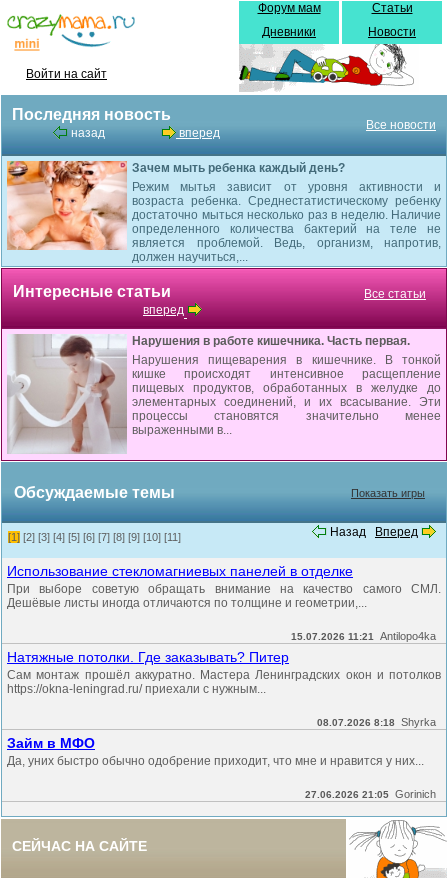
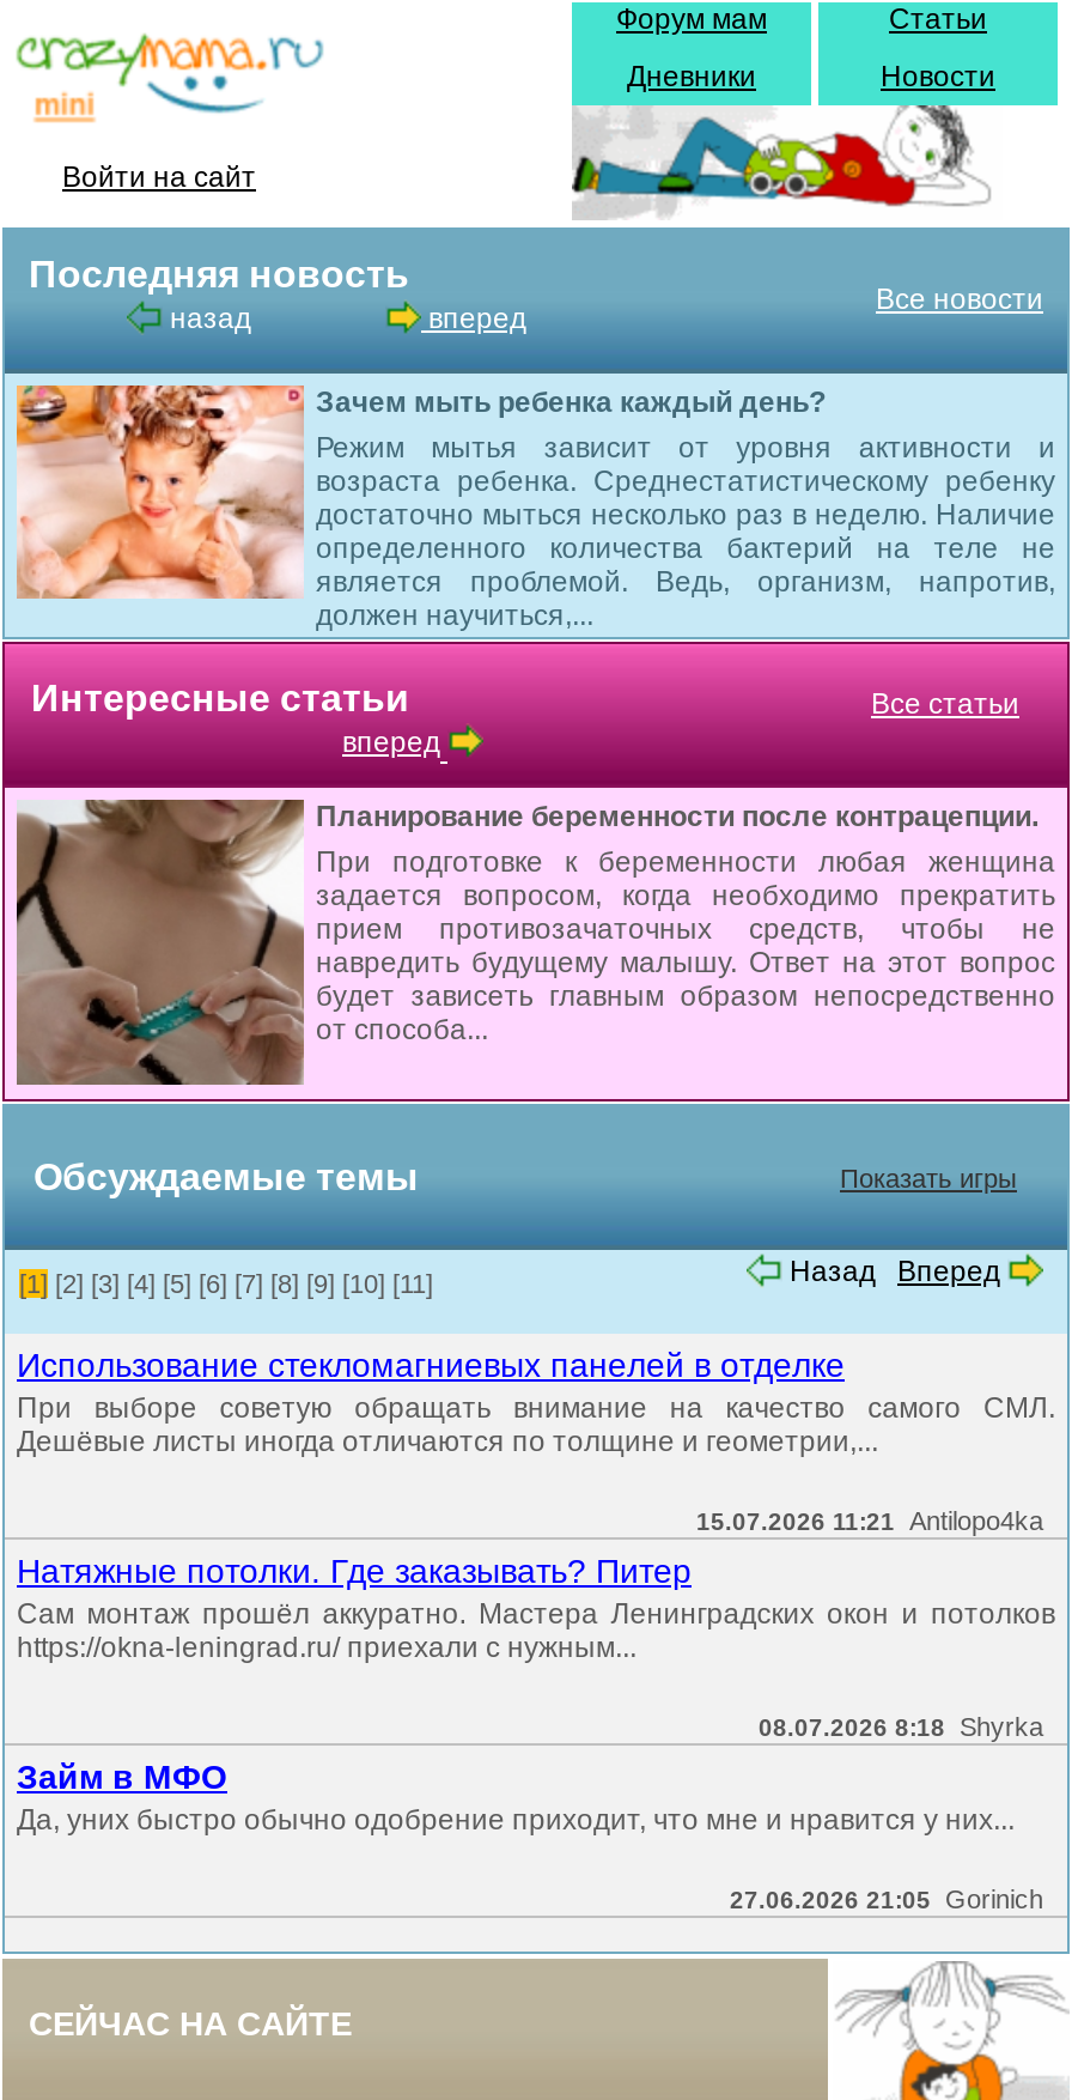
- [image]
- Нарушения в работе кишечника. Часть первая.
- Нарушения пищеварения в кишечнике. В тонкой
- кишке происходят интенсивное расщепление
- пищевых продуктов, обработанных в желудке до
- элементарных соединений, и их всасывание. Эти
- процессы становятся значительно менее
- выраженными в...
+ [image]
+ Планирование беременности после контрацепции.
+ При подготовке к беременности любая женщина
+ задается вопросом, когда необходимо прекратить
+ прием противозачаточных средств, чтобы не
+ навредить будущему малышу. Ответ на этот вопрос
+ будет зависеть главным образом непосредственно
+ от способа...
